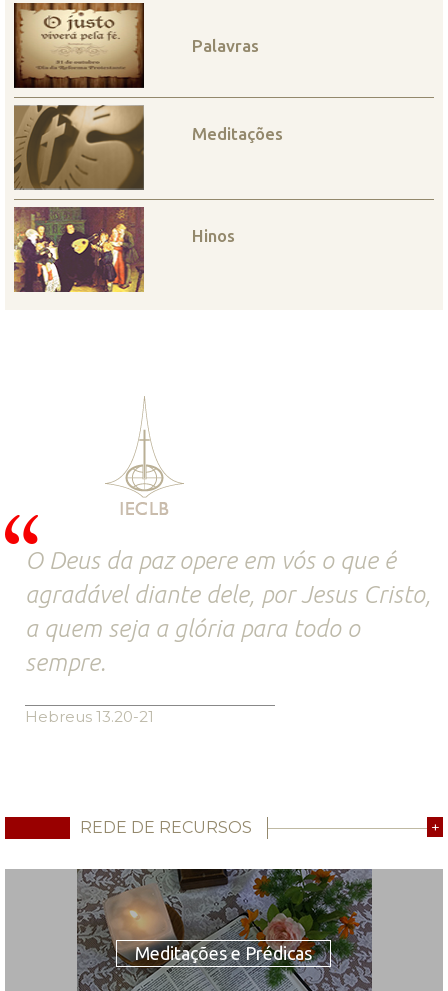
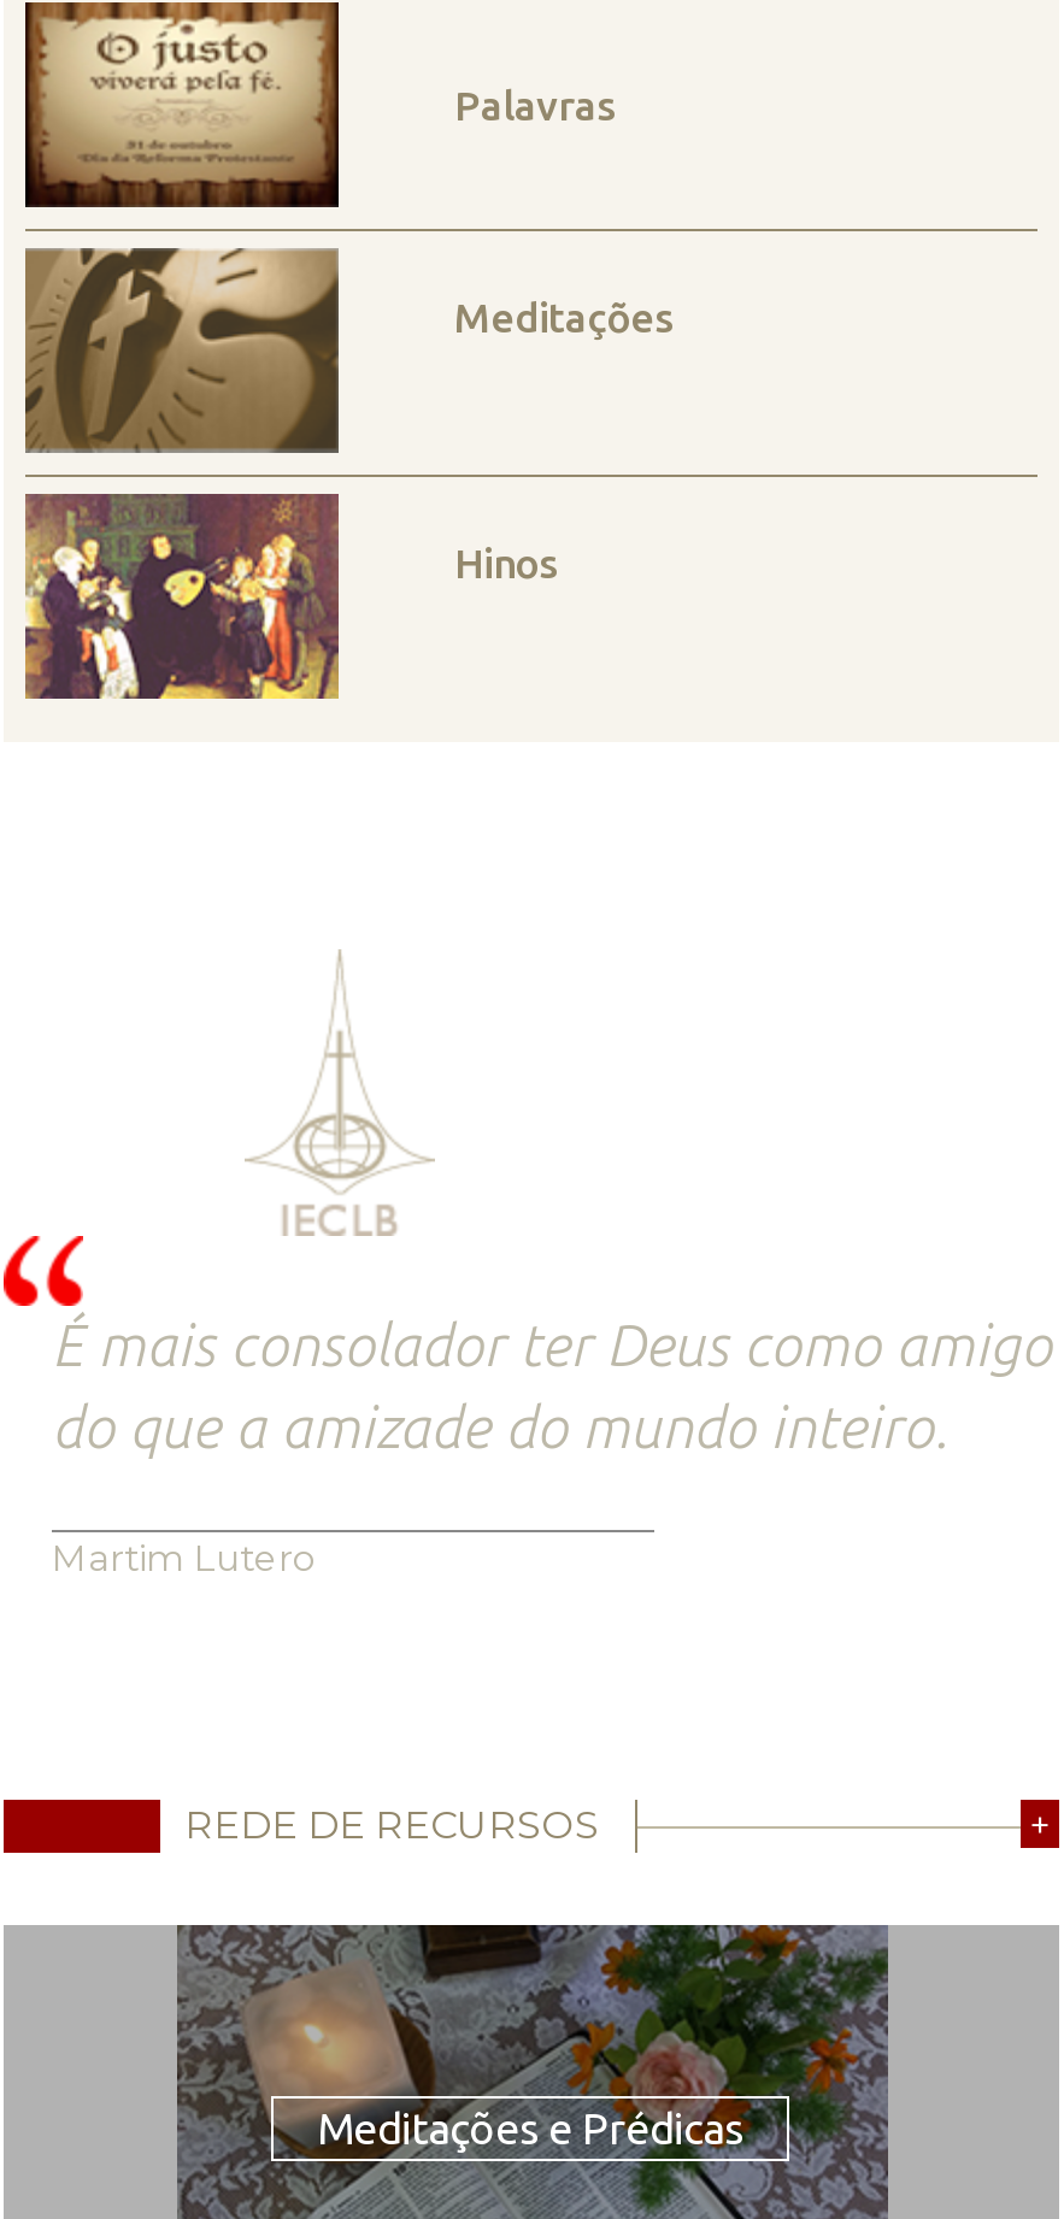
- O Deus da paz opere em vós o que é
- agradável diante dele, por Jesus Cristo,
- a quem seja a glória para todo o
- sempre.
+ É mais consolador ter Deus como amigo
+ do que a amizade do mundo inteiro.

- Hebreus 13.20-21
+ Martim Lutero
